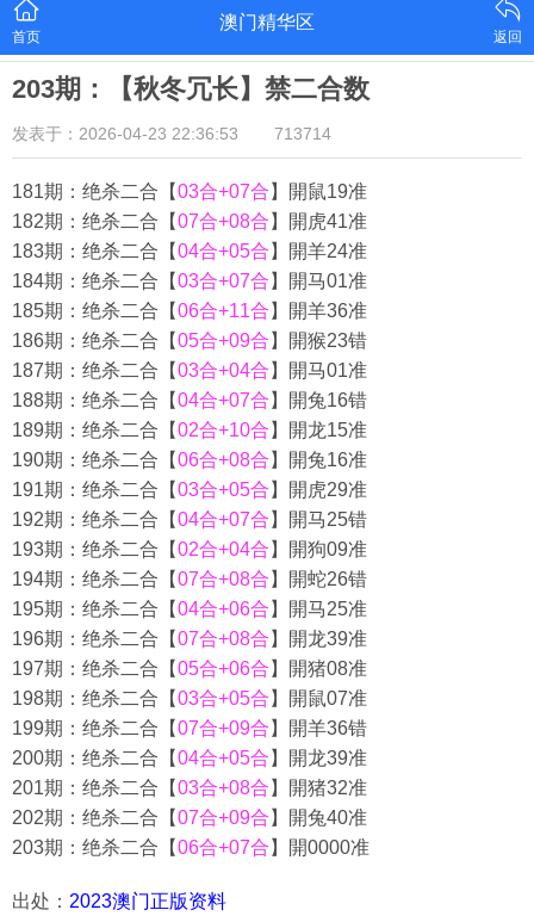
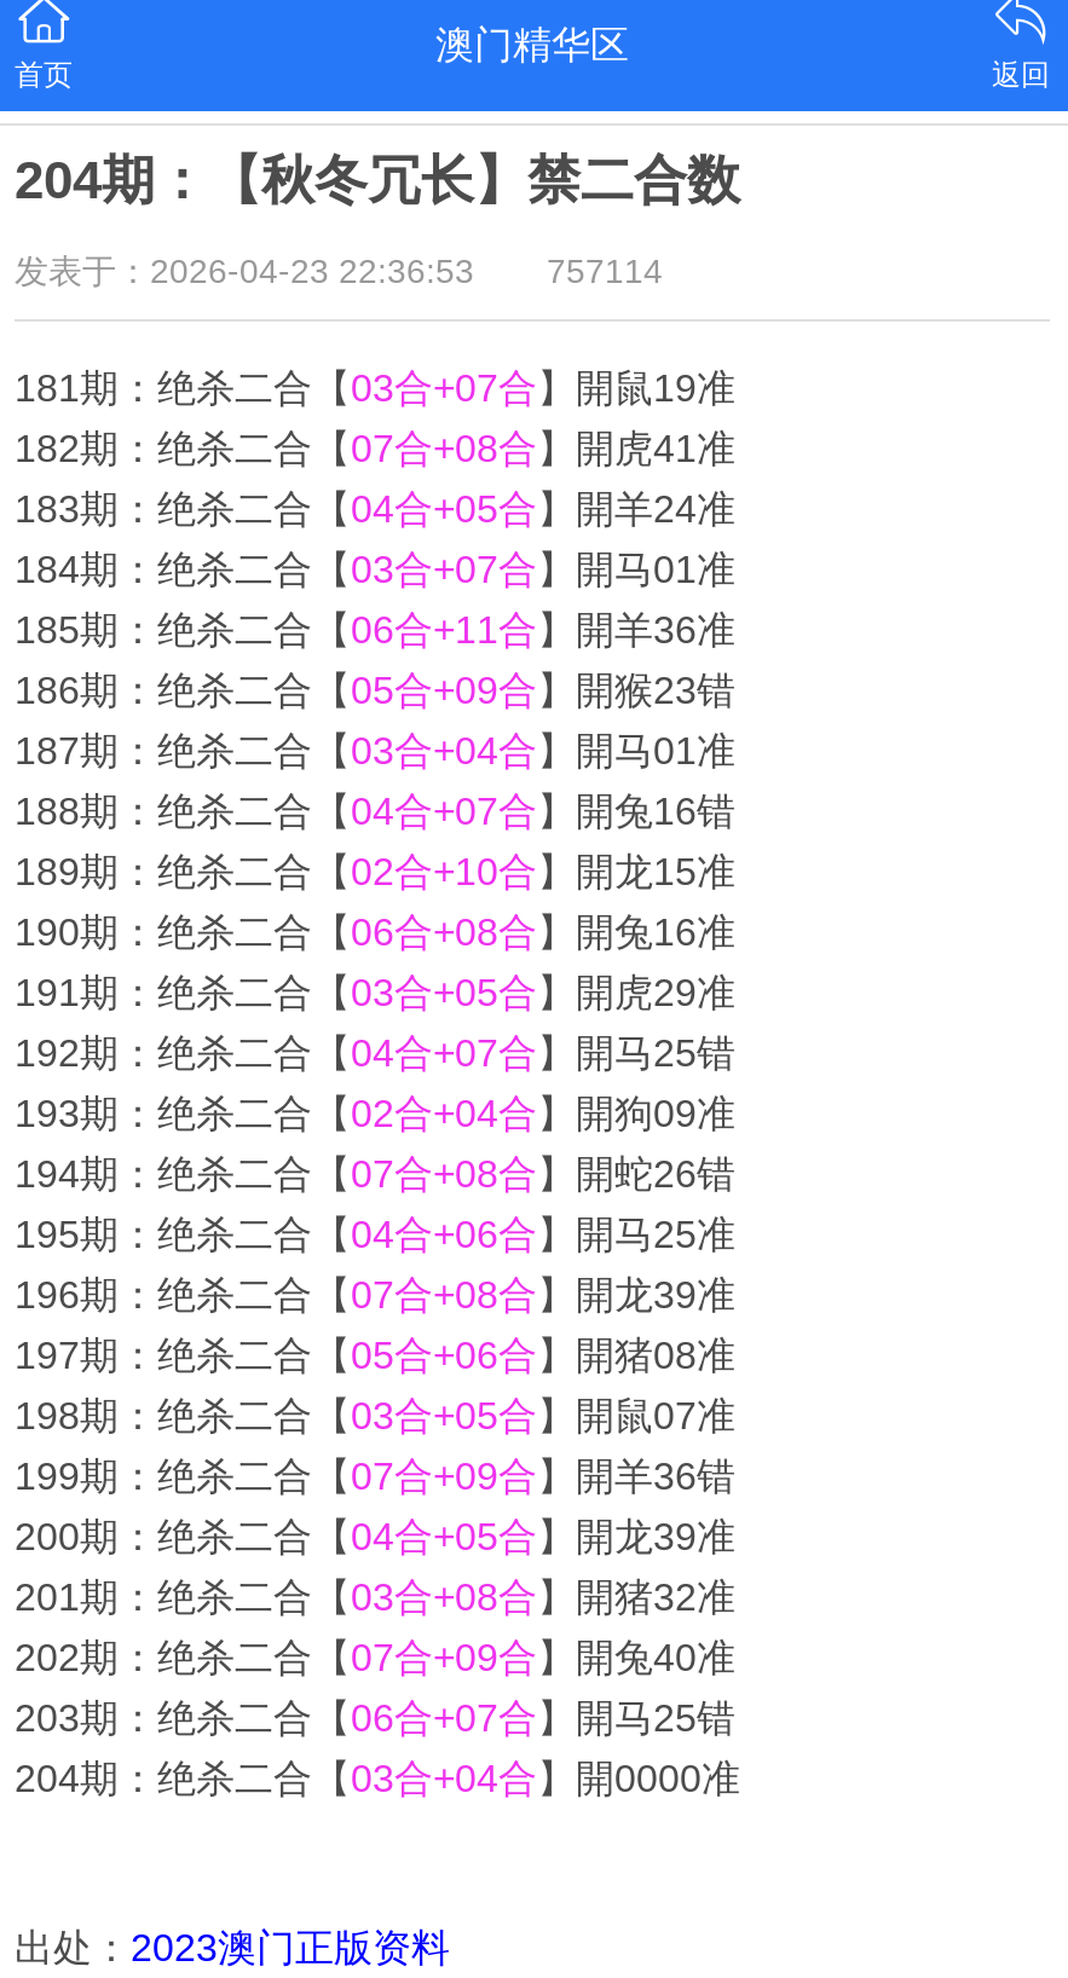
- 203期：【秋冬冗长】禁二合数
+ 204期：【秋冬冗长】禁二合数

- 发表于：2026-04-23 22:36:53 713714
+ 发表于：2026-04-23 22:36:53 757114

- 203期：绝杀二合【06合+07合】開0000准
+ 203期：绝杀二合【06合+07合】開马25错
+ 204期：绝杀二合【03合+04合】開0000准
